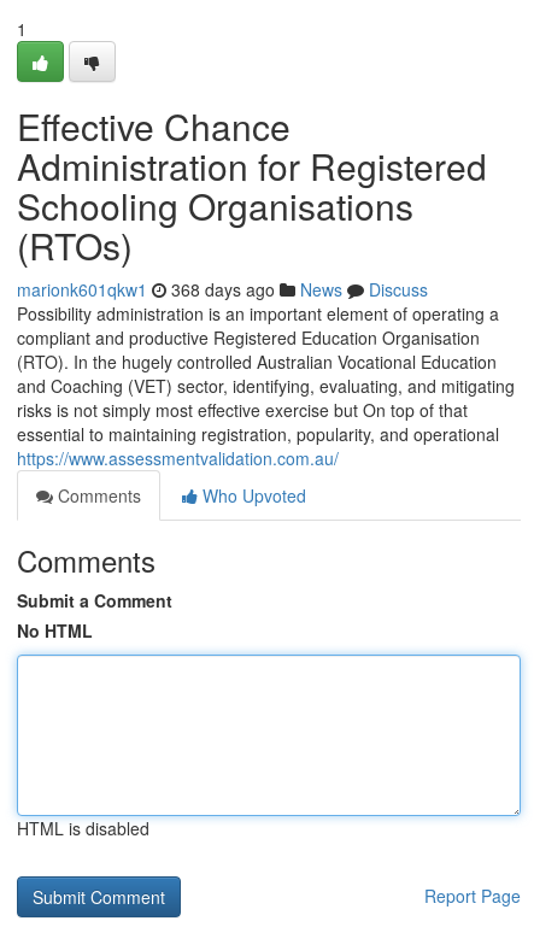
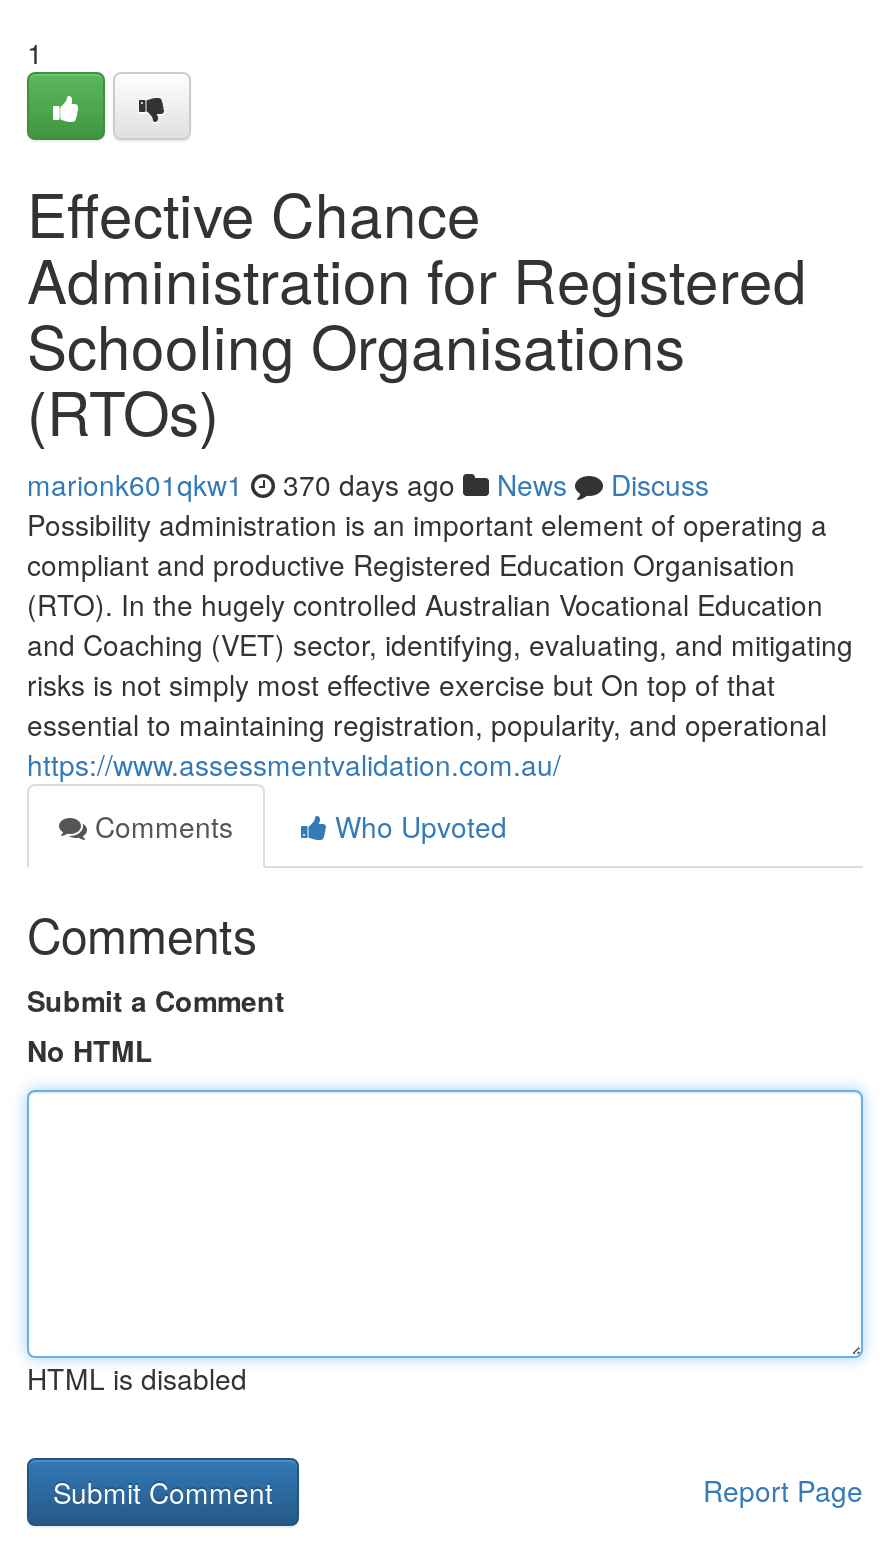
- marionk601qkw1 368 days ago News Discuss
+ marionk601qkw1 370 days ago News Discuss
